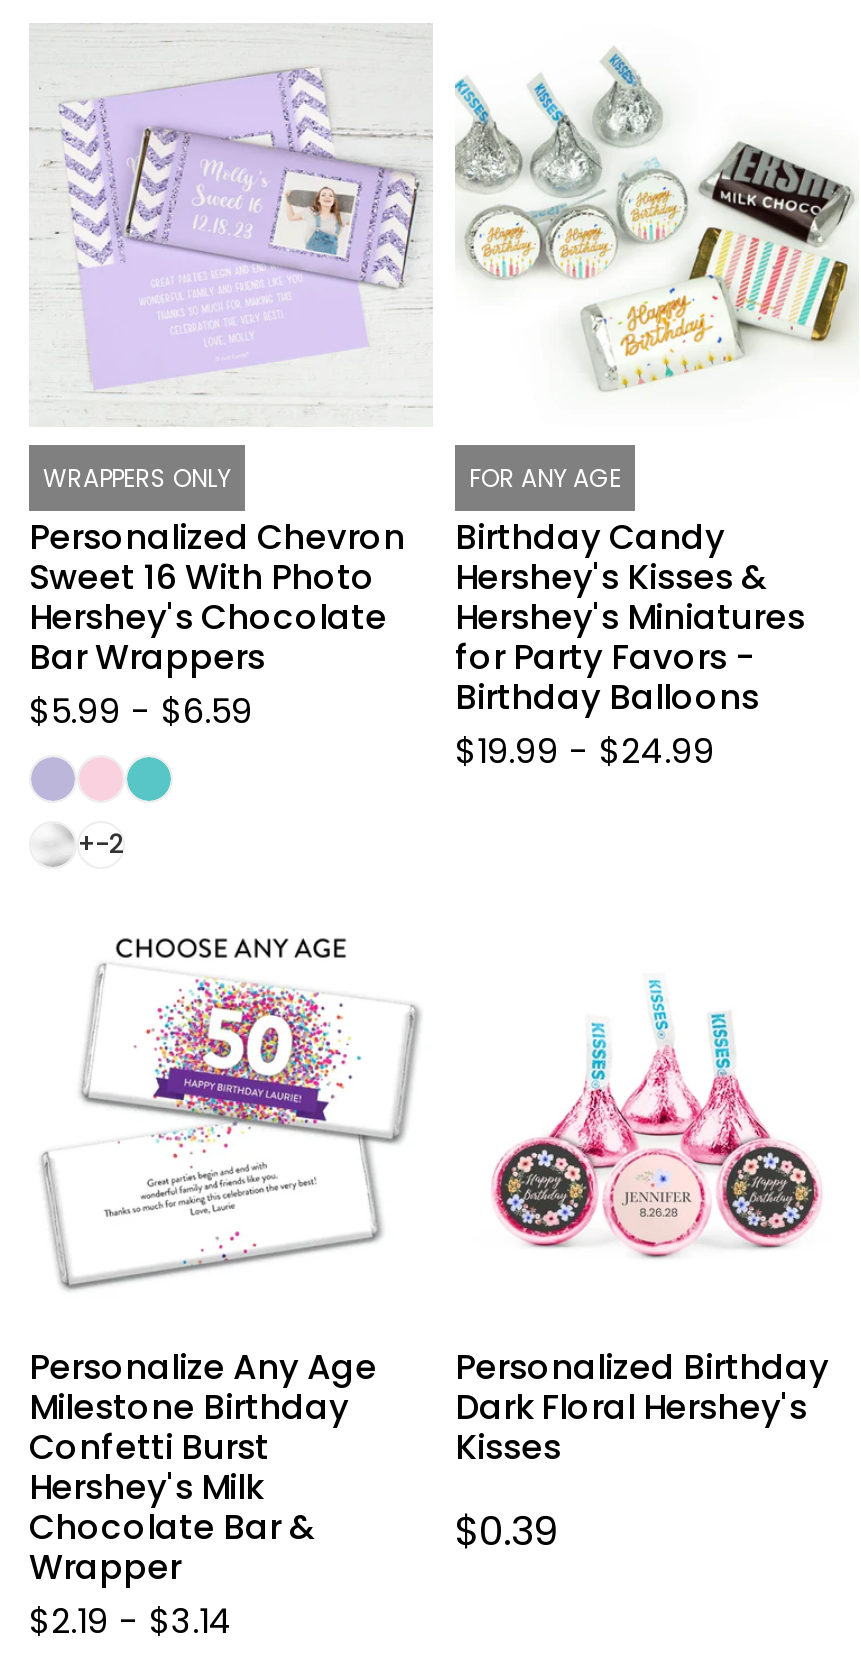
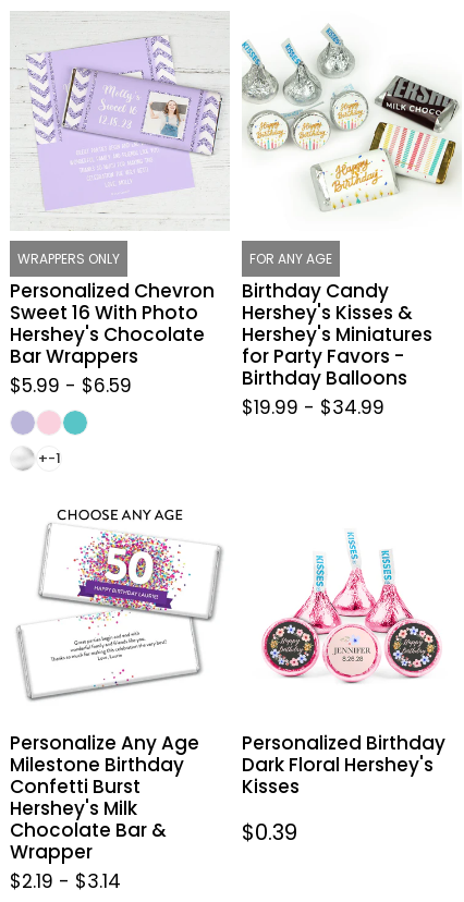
- $19.99 - $24.99
+ $19.99 - $34.99

- +-2
+ +-1
